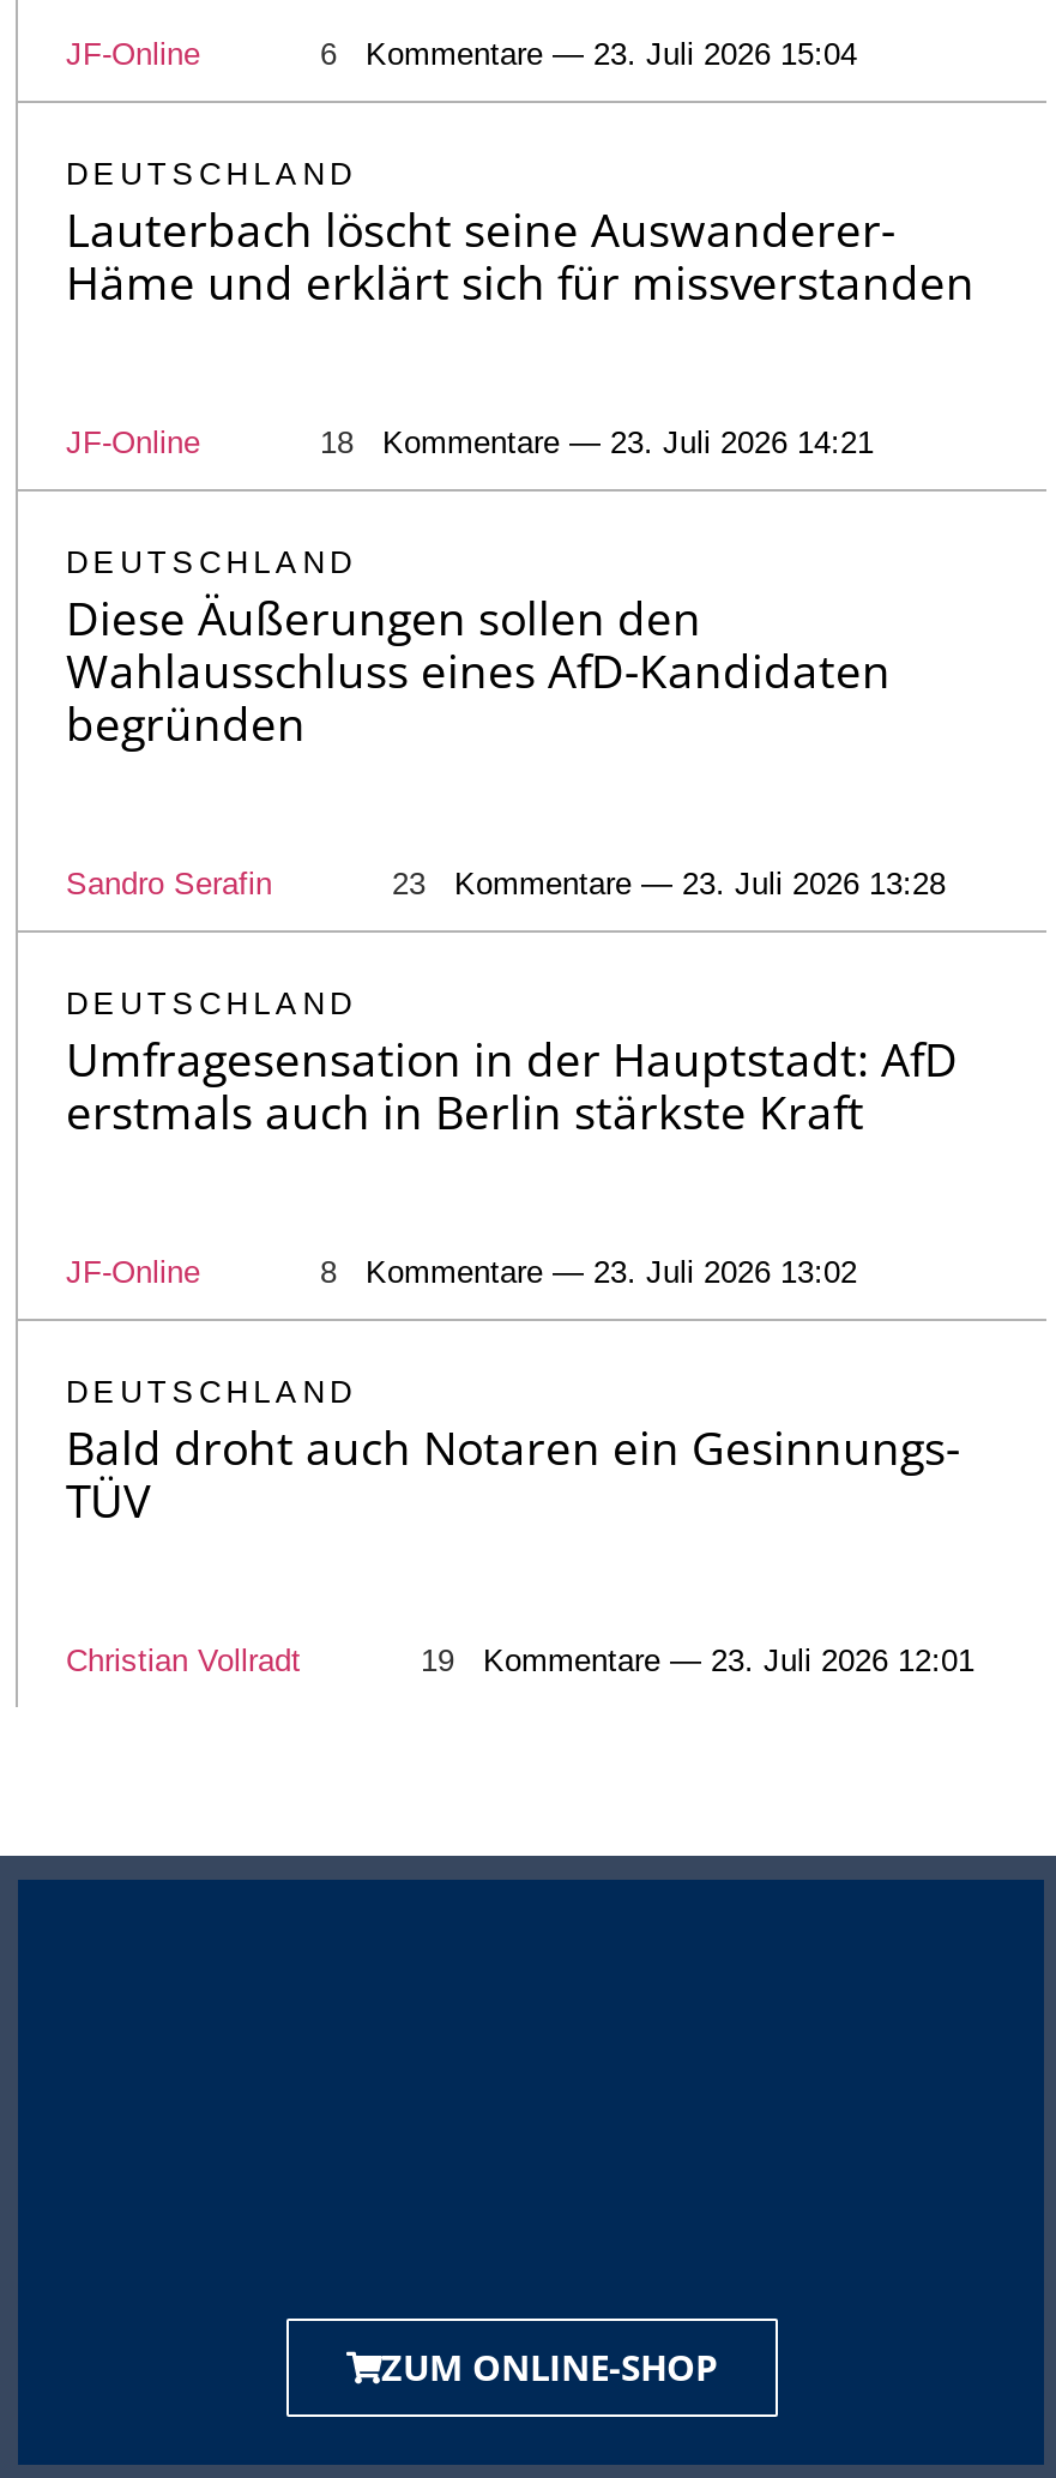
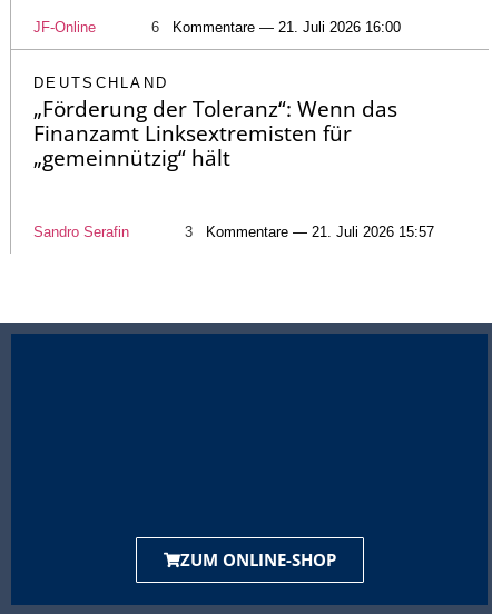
- Kommentare — 23. Juli 2026 15:04
+ Kommentare — 21. Juli 2026 16:00

- Lauterbach löscht seine Auswanderer-
- Häme und erklärt sich für missverstanden
- JF-Online
- 18
- Kommentare — 23. Juli 2026 14:21
- DEUTSCHLAND
- Diese Äußerungen sollen den
- Wahlausschluss eines AfD-Kandidaten
- begründen
+ „Förderung der Toleranz“: Wenn das
+ Finanzamt Linksextremisten für
+ „gemeinnützig“ hält

- 23
- Kommentare — 23. Juli 2026 13:28
- DEUTSCHLAND
- Umfragesensation in der Hauptstadt: AfD
- erstmals auch in Berlin stärkste Kraft
- JF-Online
- 8
- Kommentare — 23. Juli 2026 13:02
- DEUTSCHLAND
- Bald droht auch Notaren ein Gesinnungs-
- TÜV
- Christian Vollradt
- 19
- Kommentare — 23. Juli 2026 12:01
+ 3
+ Kommentare — 21. Juli 2026 15:57
